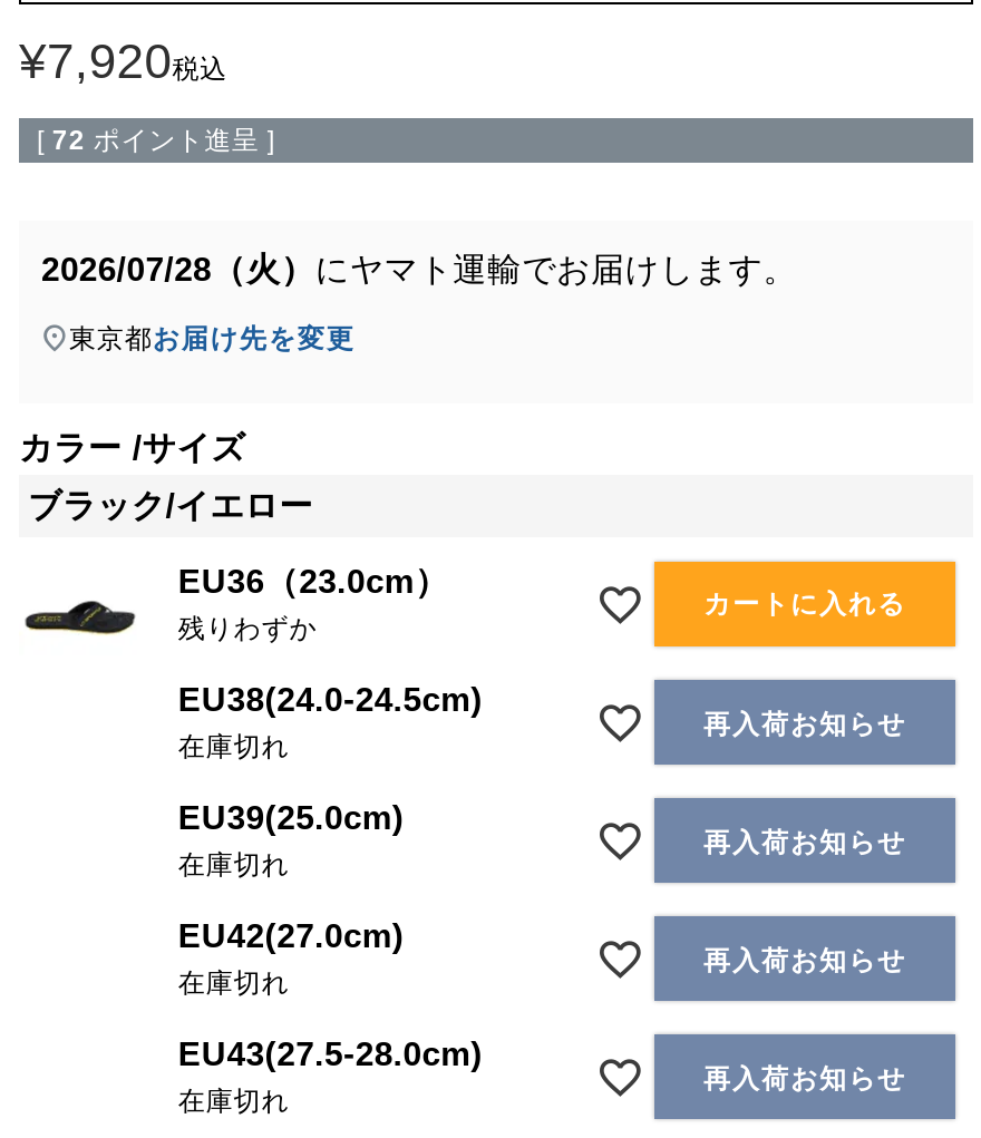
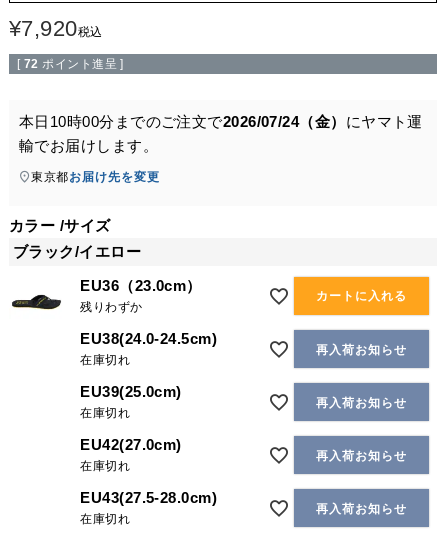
- 2026/07/28（火）にヤマト運輸でお届けします。
+ 本日10時00分までのご注文で2026/07/24（金）にヤマト運
+ 輸でお届けします。
